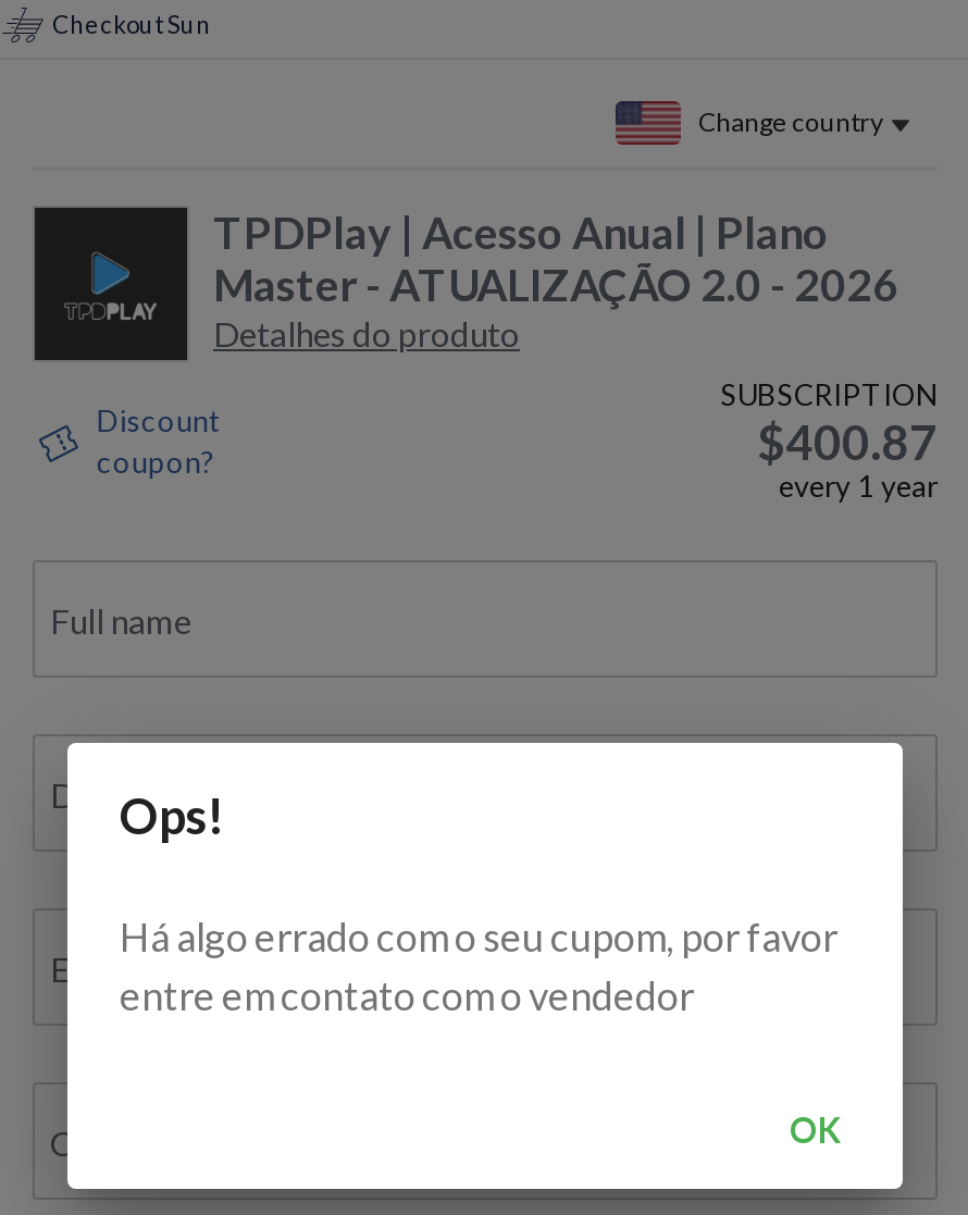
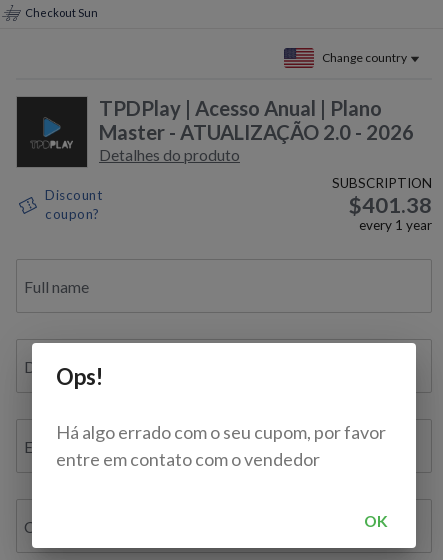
- $400.87
+ $401.38
